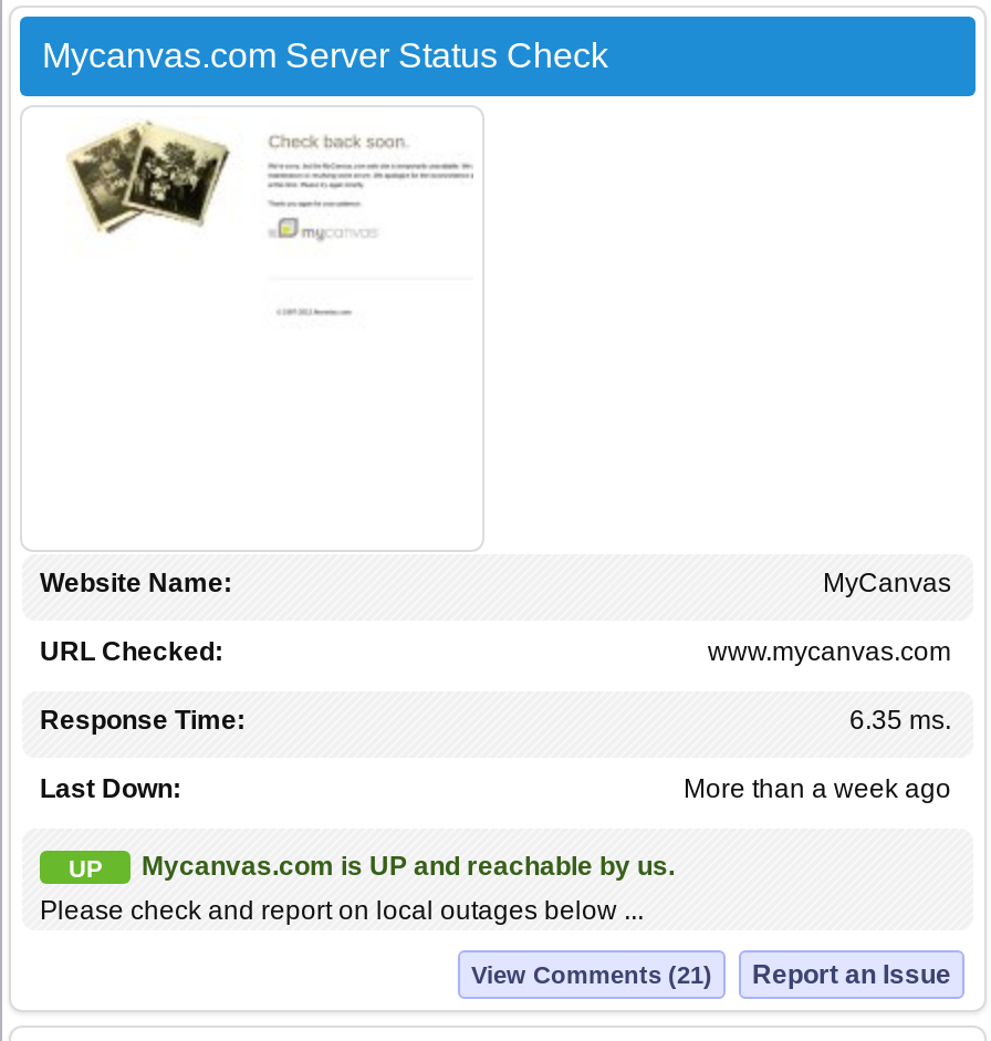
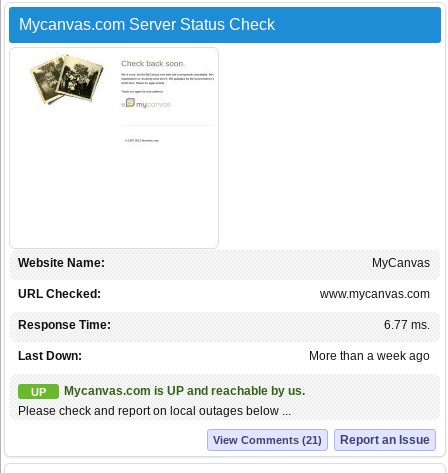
- 6.35 ms.
+ 6.77 ms.
